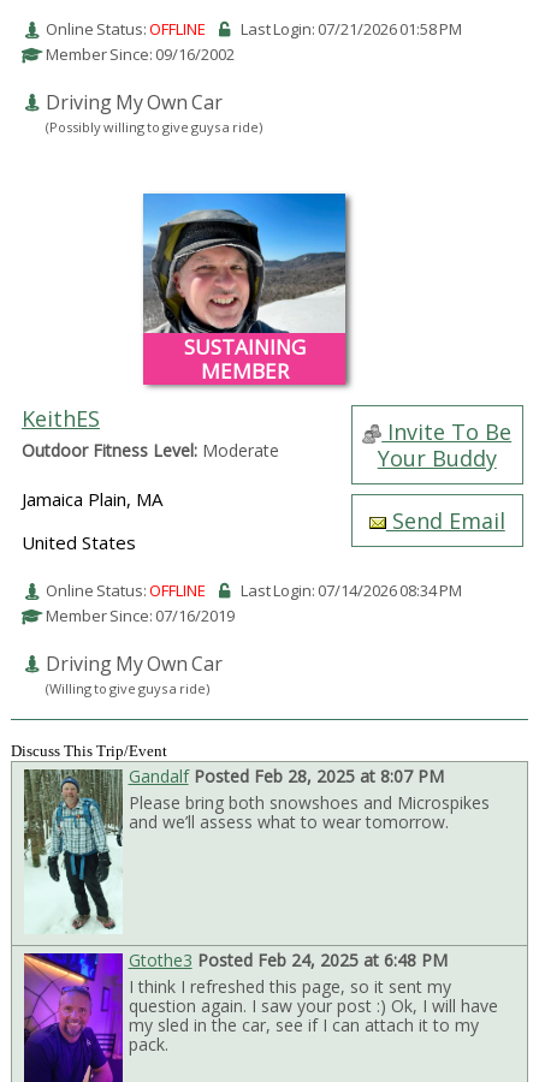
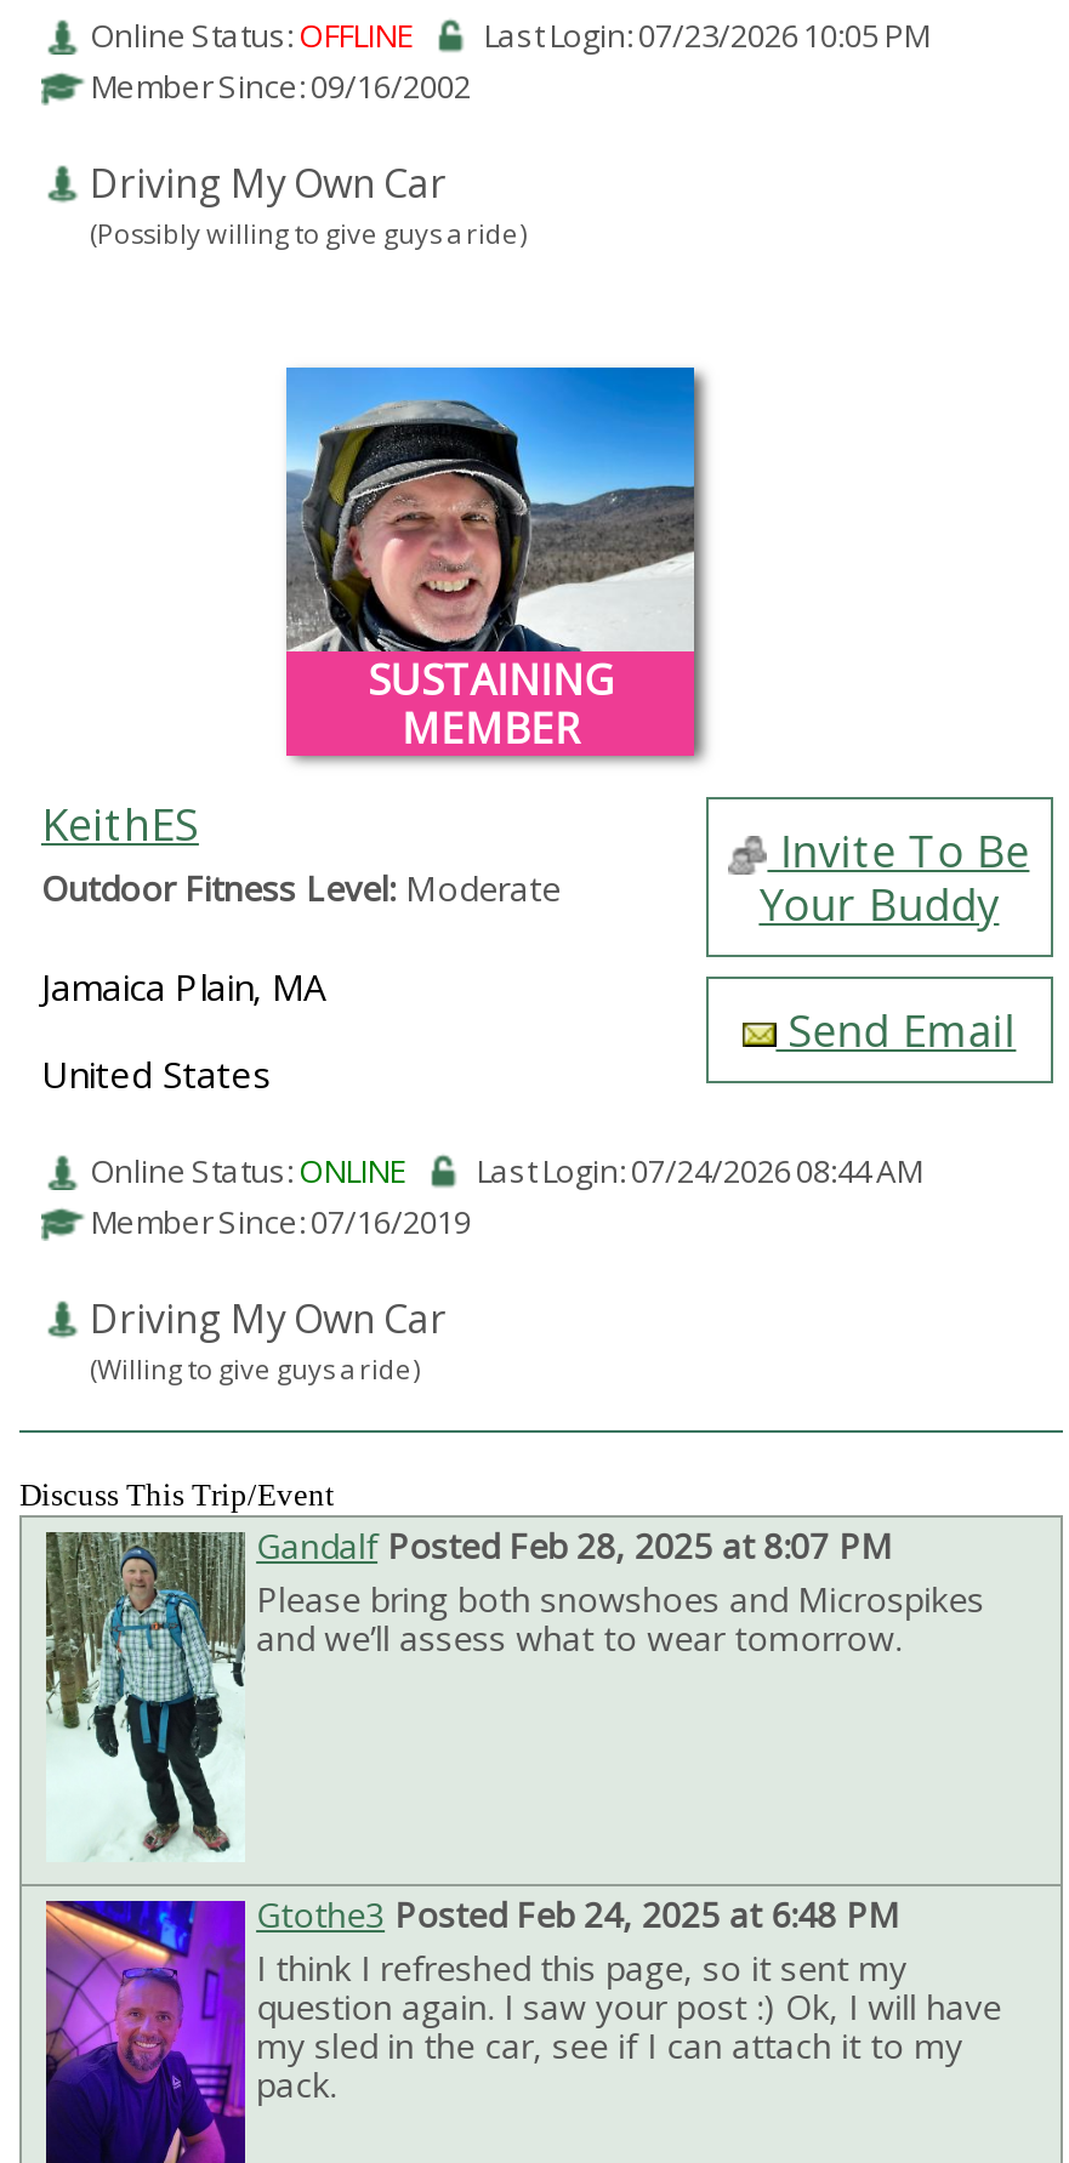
- Online Status: OFFLINE Last Login: 07/21/2026 01:58 PM
+ Online Status: OFFLINE Last Login: 07/23/2026 10:05 PM

- Online Status: OFFLINE
+ Online Status: ONLINE

- Last Login: 07/14/2026 08:34 PM
+ Last Login: 07/24/2026 08:44 AM
